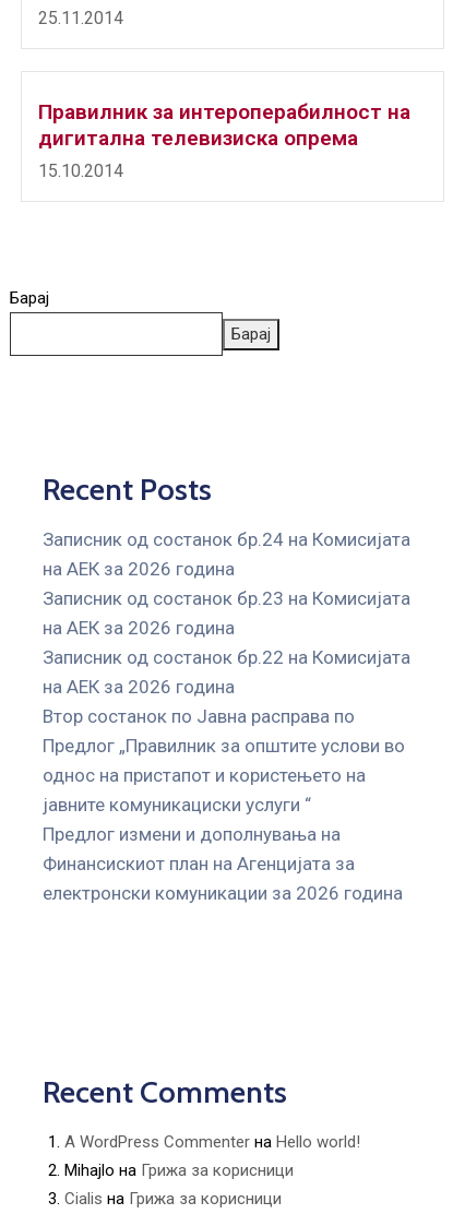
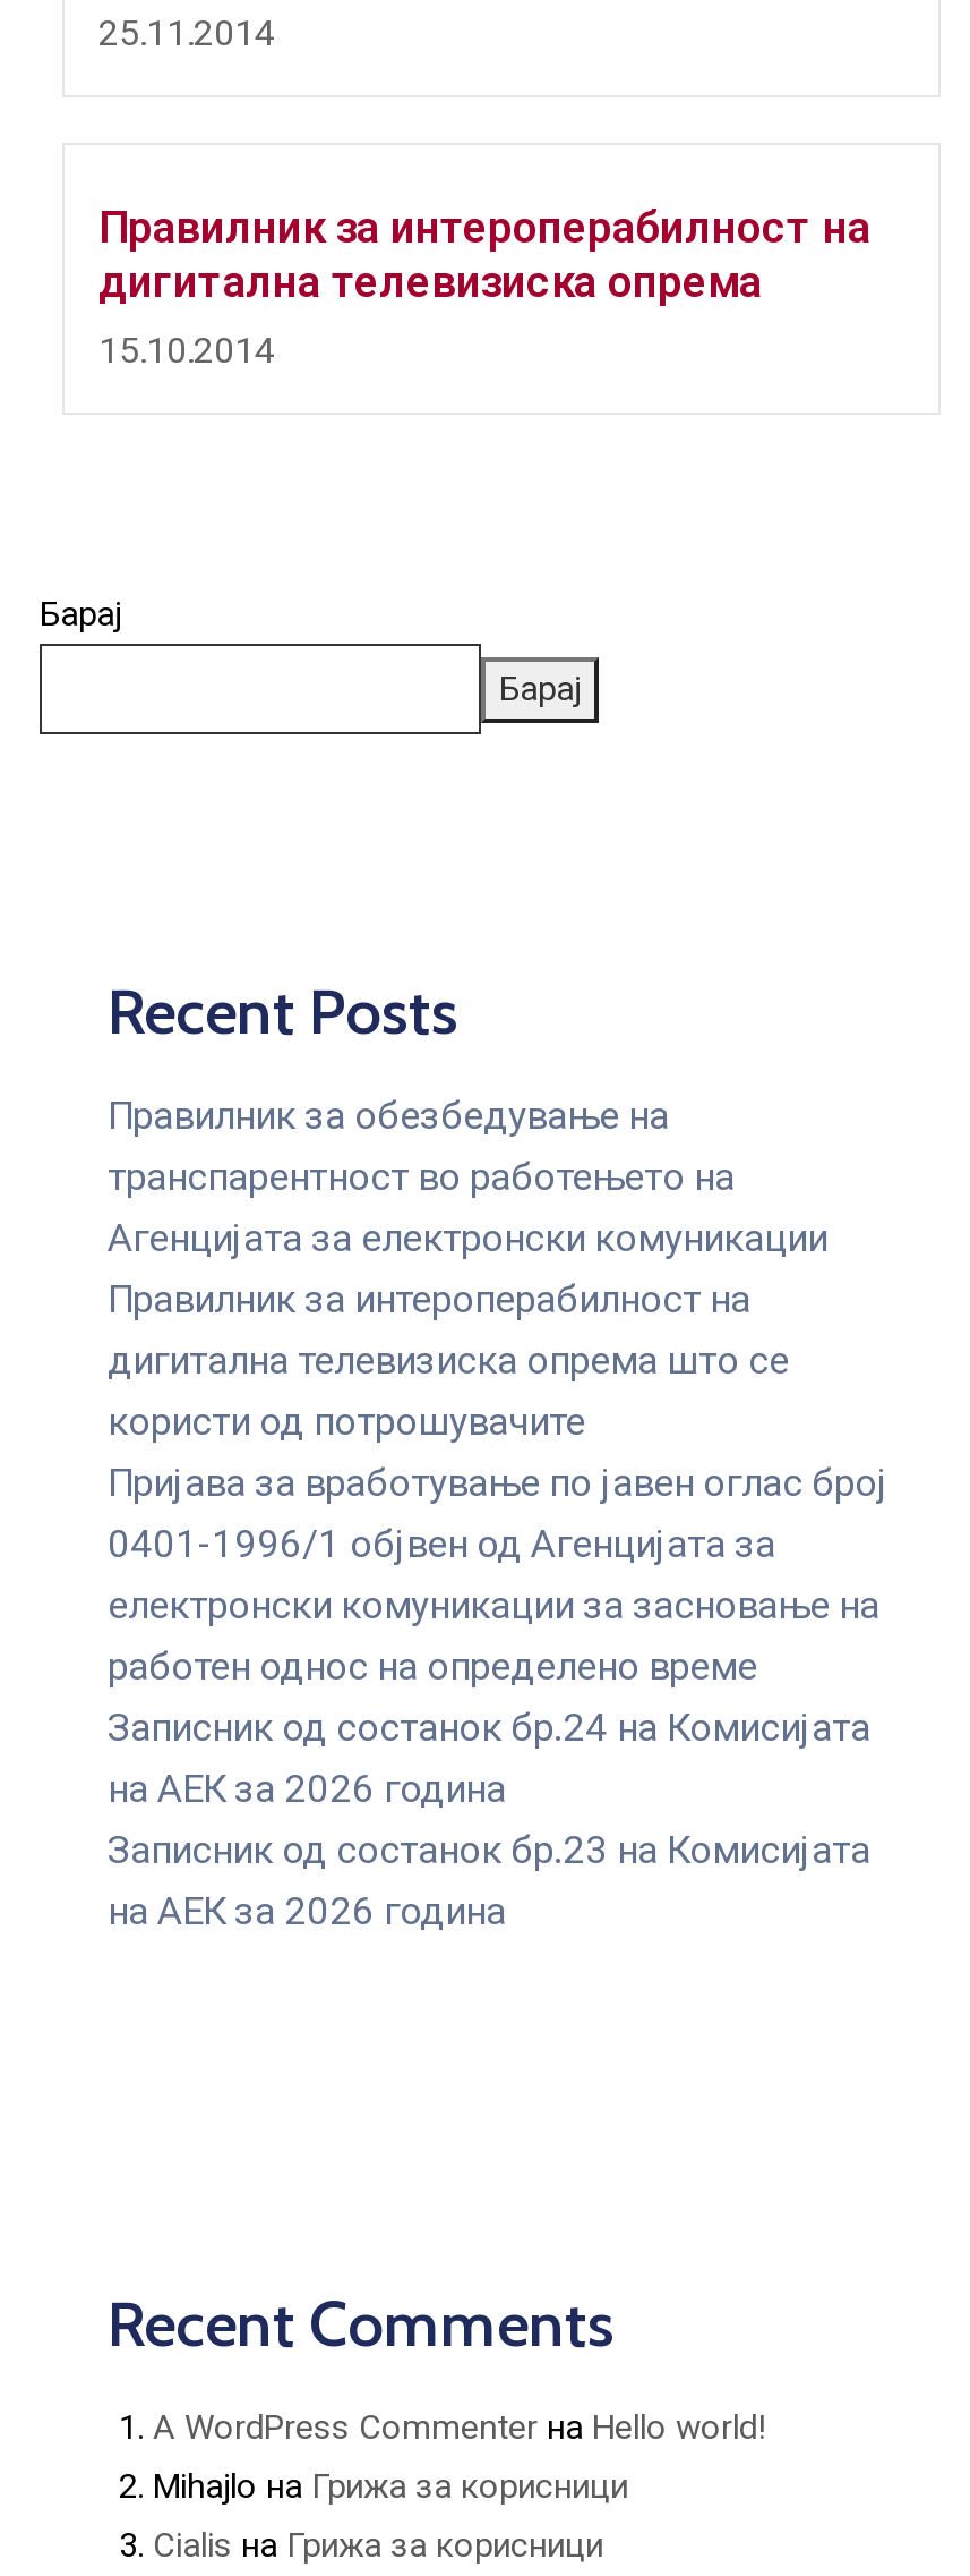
+ Правилник за обезбедување на
+ транспарентност во работењето на
+ Агенцијата за електронски комуникации
+ Правилник за интероперабилност на
+ дигитална телевизиска опрема што се
+ користи од потрошувачите
+ Пријава за вработување по јавен оглас број
+ 0401-1996/1 објвен од Агенцијата за
+ електронски комуникации за засновање на
+ работен однос на определено време

moved down: Записник од состанок бр.24 на Комисијата | на АЕК за 2026 година | Записник од состанок бр.23 на Комисијата | на АЕК за 2026 година

- Записник од состанок бр.22 на Комисијата
- на АЕК за 2026 година
- Втор состанок по Јавна расправа по
- Предлог „Правилник за општите услови во
- однос на пристапот и користењето на
- јавните комуникациски услуги “
- Предлог измени и дополнувања на
- Финансискиот план на Агенцијата за
- електронски комуникации за 2026 година
